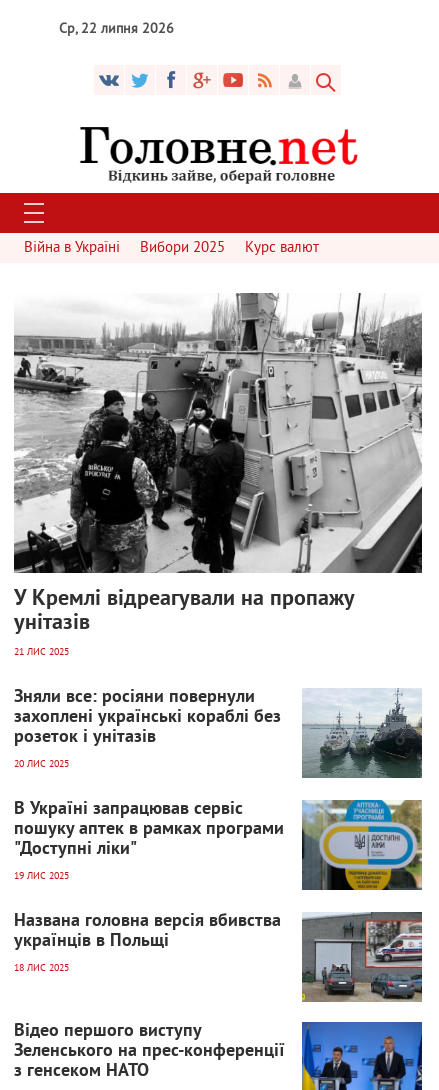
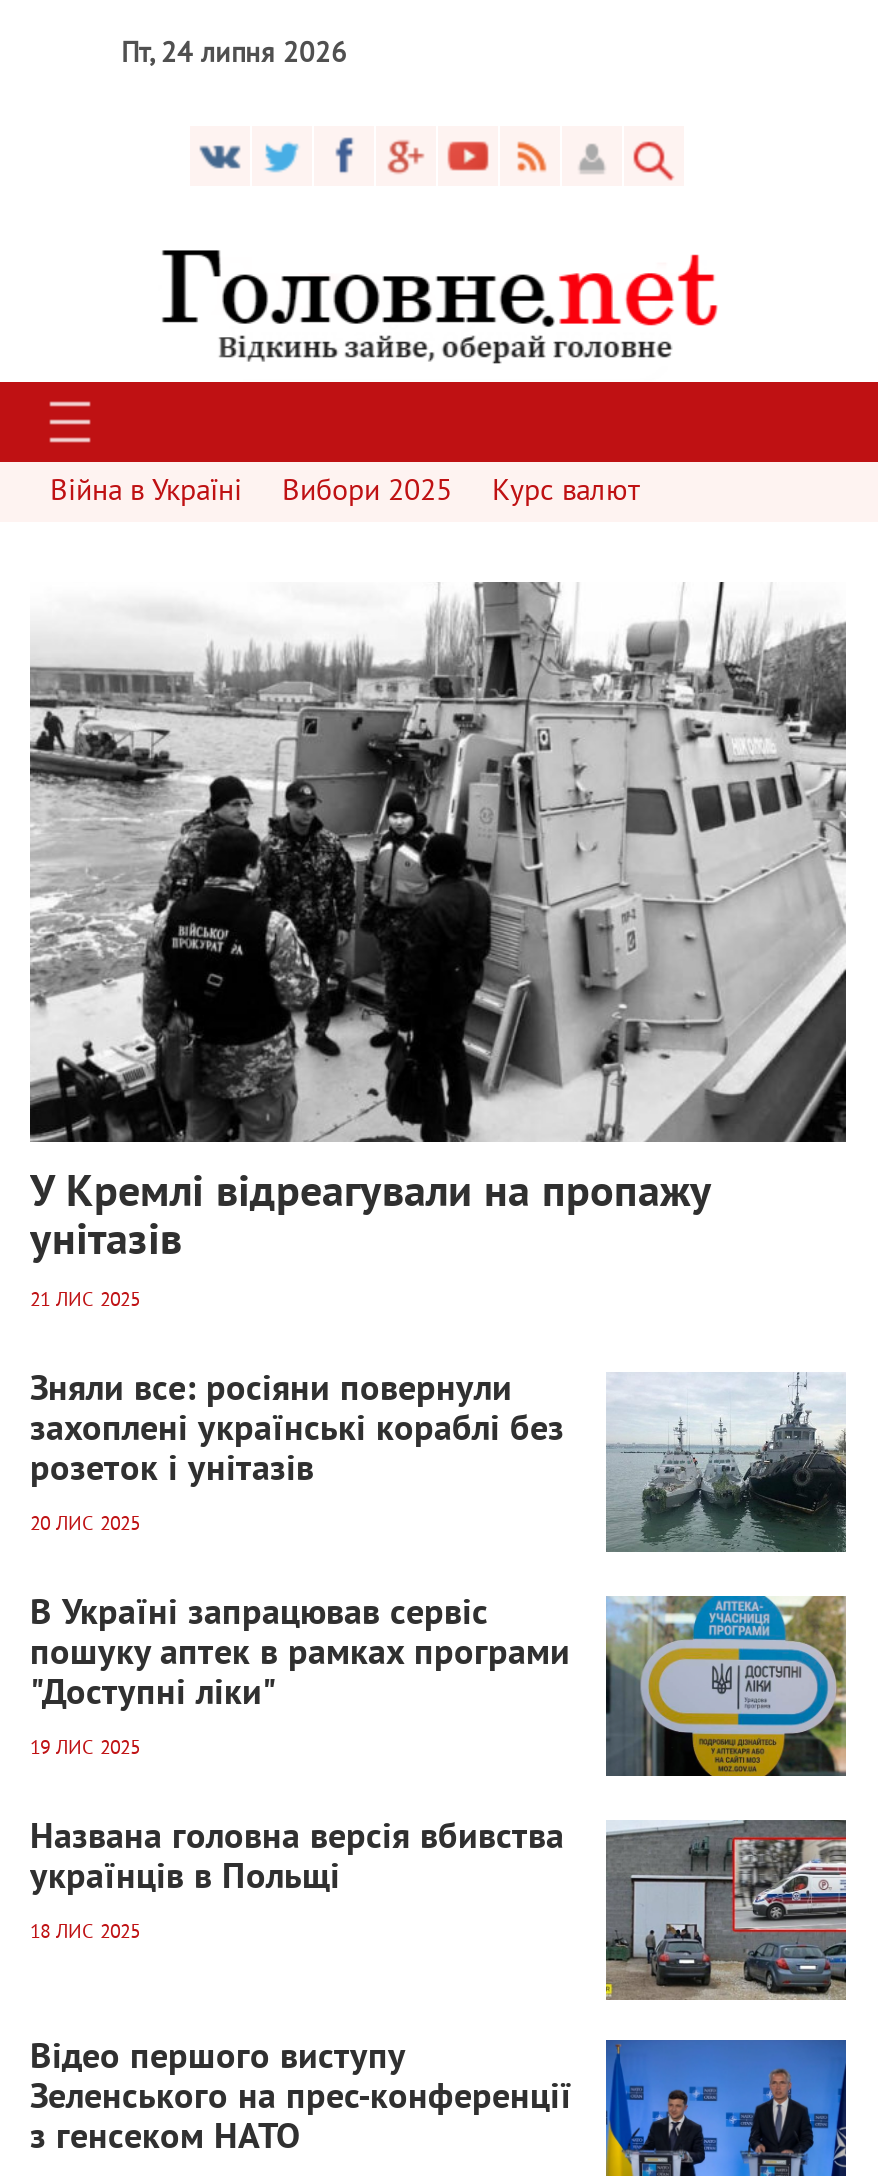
- Ср, 22 липня 2026
+ Пт, 24 липня 2026
